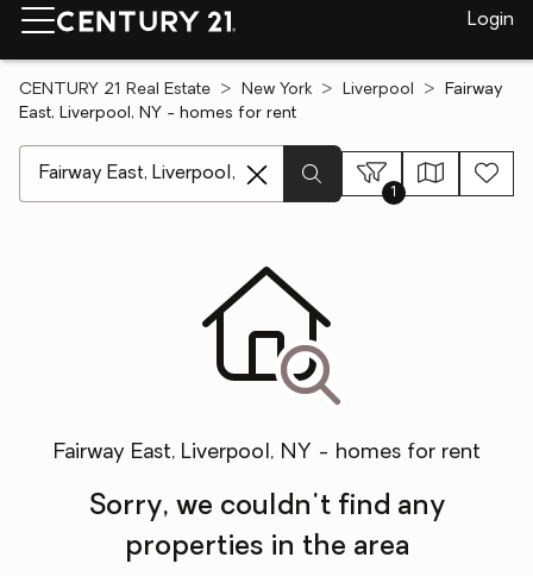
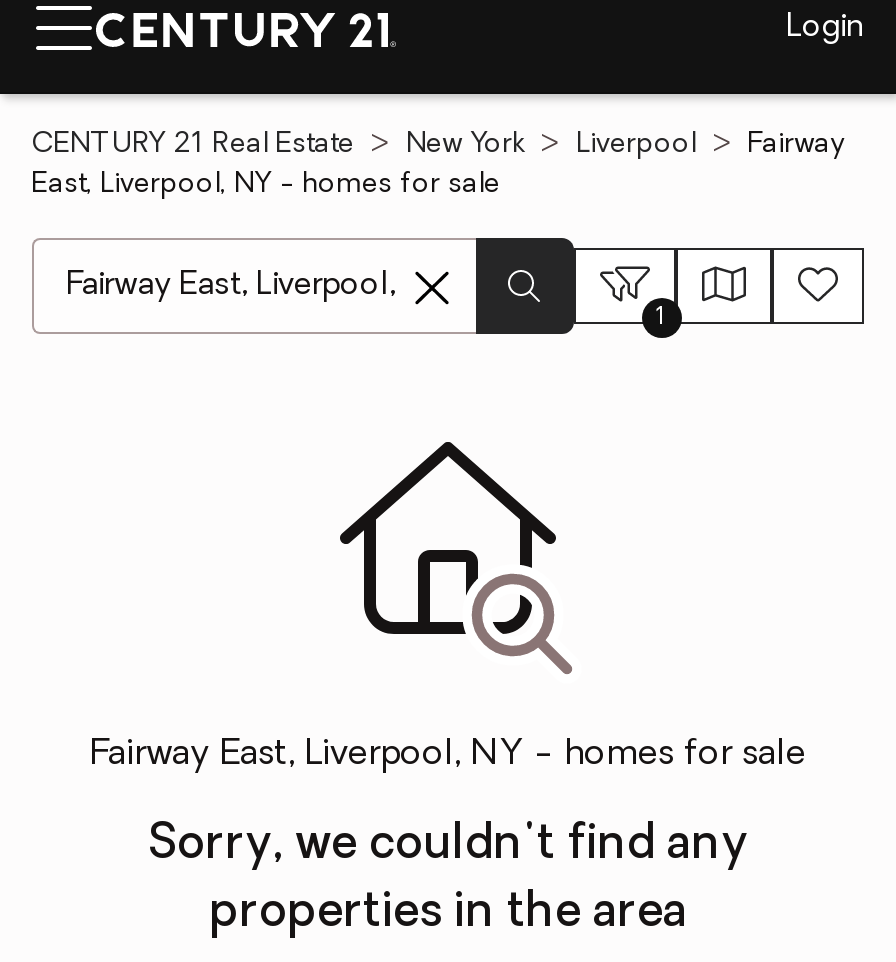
- East, Liverpool, NY - homes for rent
+ East, Liverpool, NY - homes for sale

- Fairway East, Liverpool, NY - homes for rent
+ Fairway East, Liverpool, NY - homes for sale
